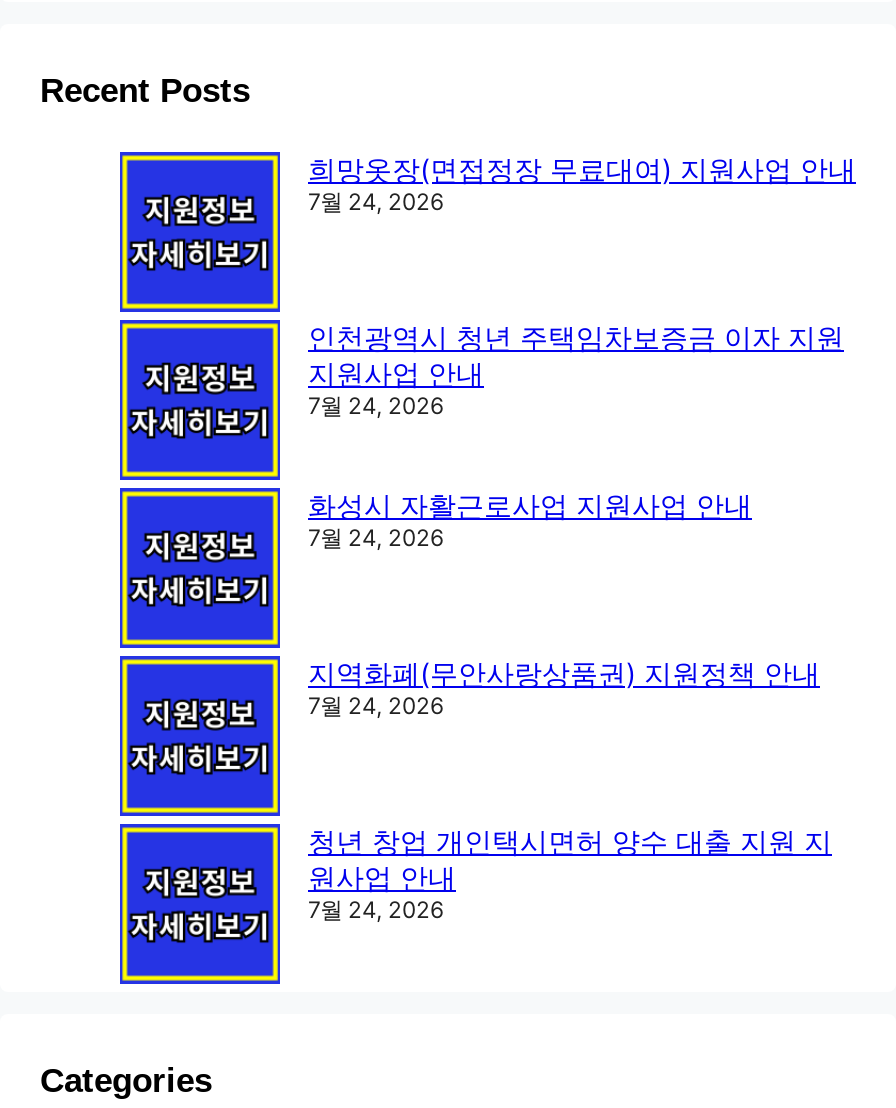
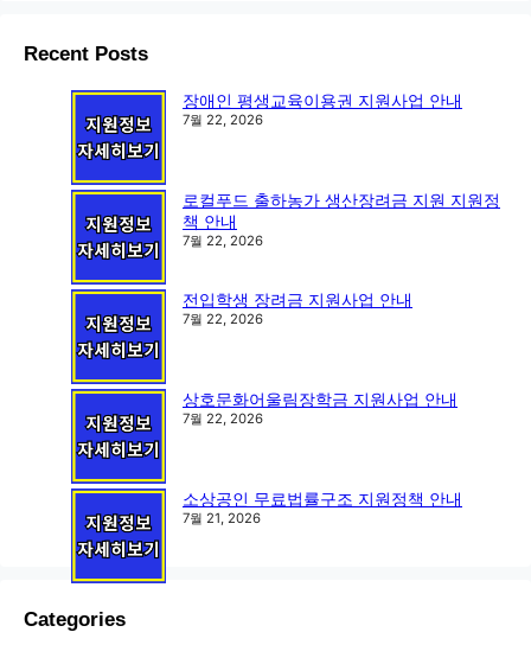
- 희망옷장(면접정장 무료대여) 지원사업 안내
- 7월 24, 2026
+ 장애인 평생교육이용권 지원사업 안내
+ 7월 22, 2026

- 인천광역시 청년 주택임차보증금 이자 지원
- 지원사업 안내
- 7월 24, 2026
+ 로컬푸드 출하농가 생산장려금 지원 지원정
+ 책 안내
+ 7월 22, 2026

- 화성시 자활근로사업 지원사업 안내
- 7월 24, 2026
+ 전입학생 장려금 지원사업 안내
+ 7월 22, 2026

- 지역화폐(무안사랑상품권) 지원정책 안내
- 7월 24, 2026
+ 상호문화어울림장학금 지원사업 안내
+ 7월 22, 2026

- 청년 창업 개인택시면허 양수 대출 지원 지
- 원사업 안내
- 7월 24, 2026
+ 소상공인 무료법률구조 지원정책 안내
+ 7월 21, 2026
